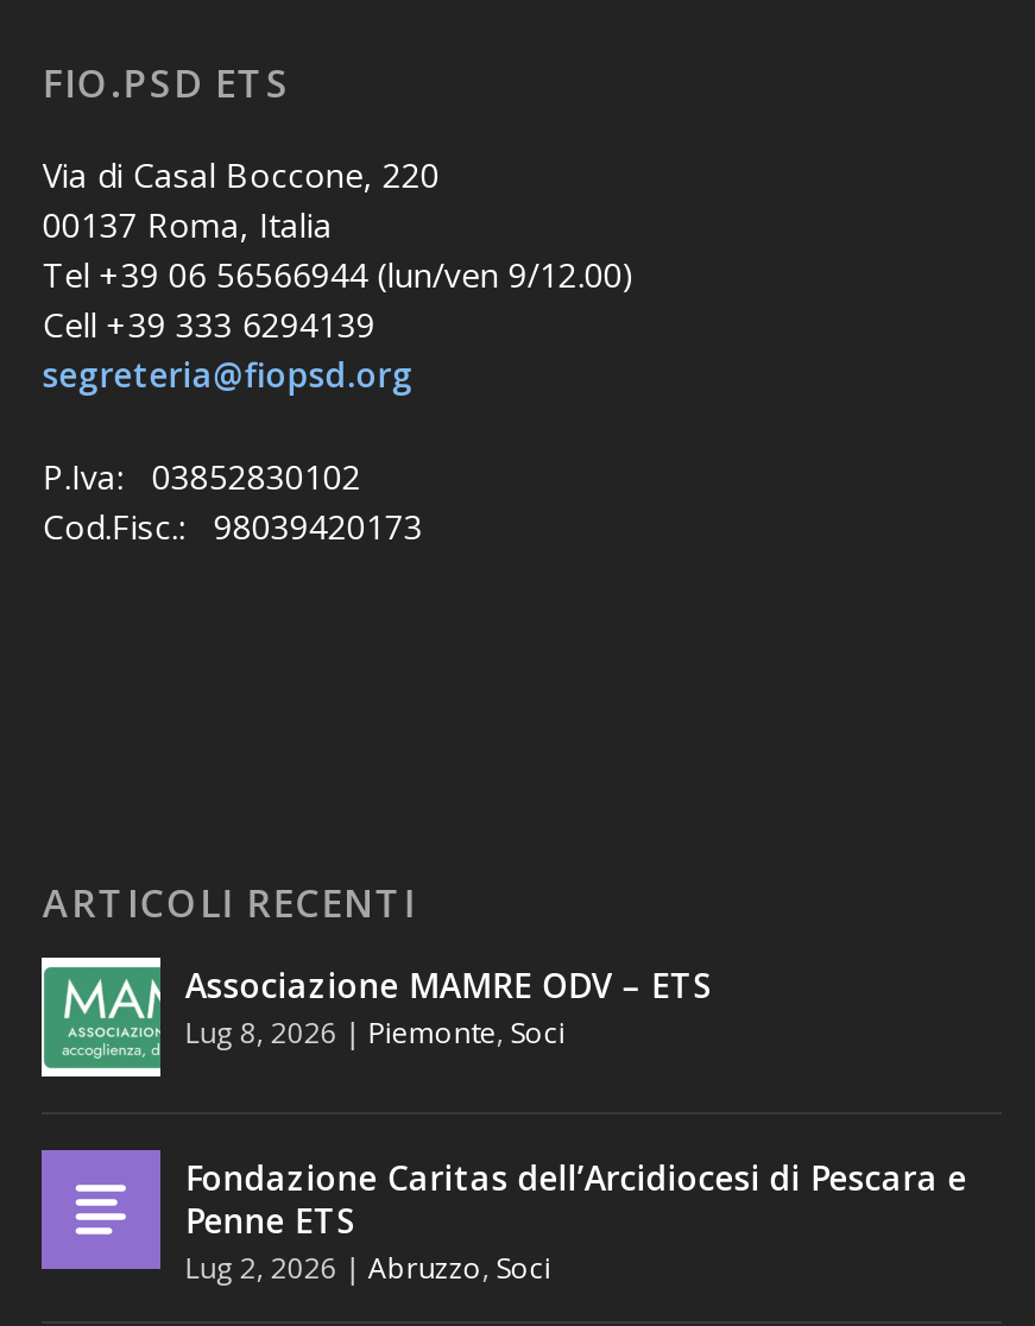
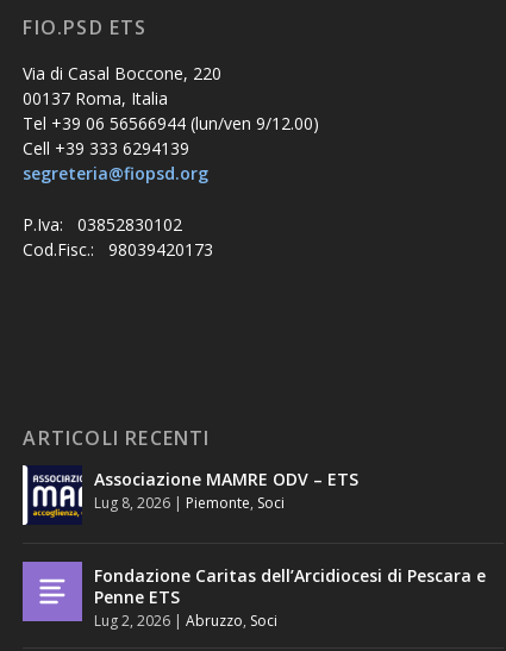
- [image]
+ [image]
